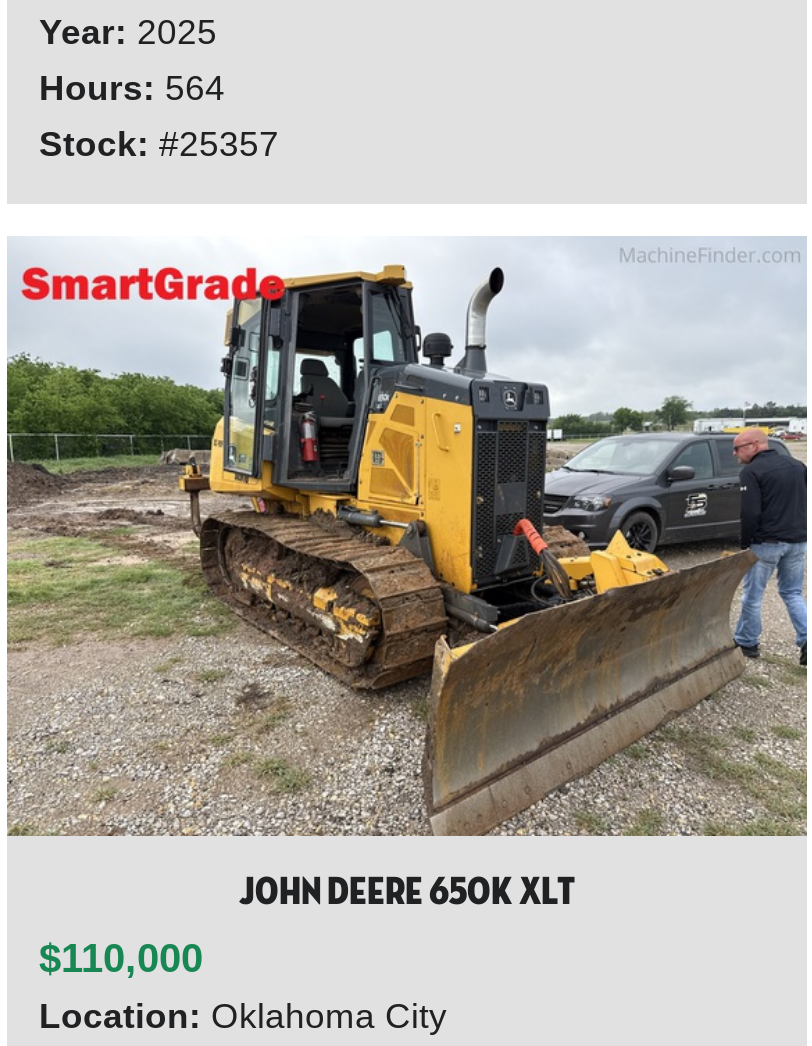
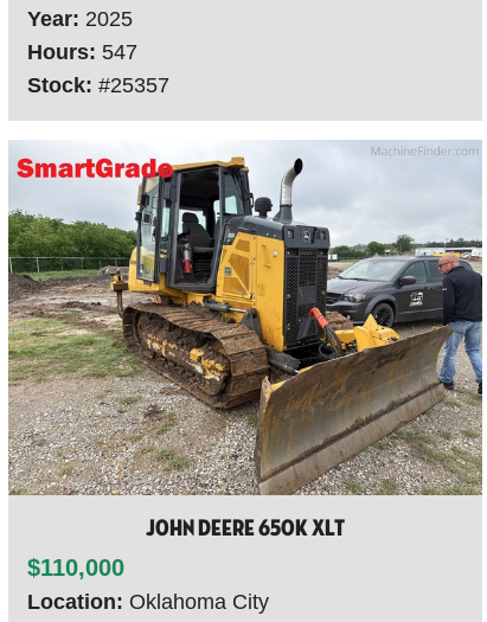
- Hours: 564
+ Hours: 547
